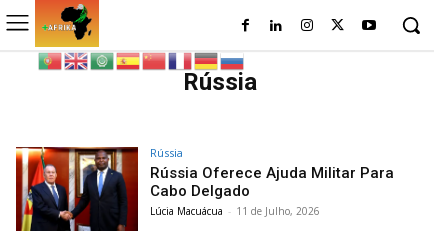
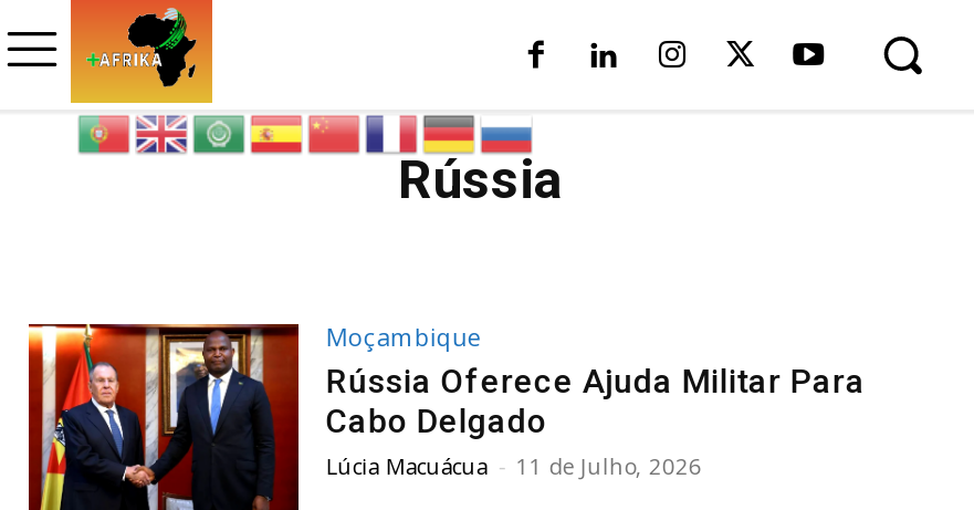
- Rússia
+ Moçambique
